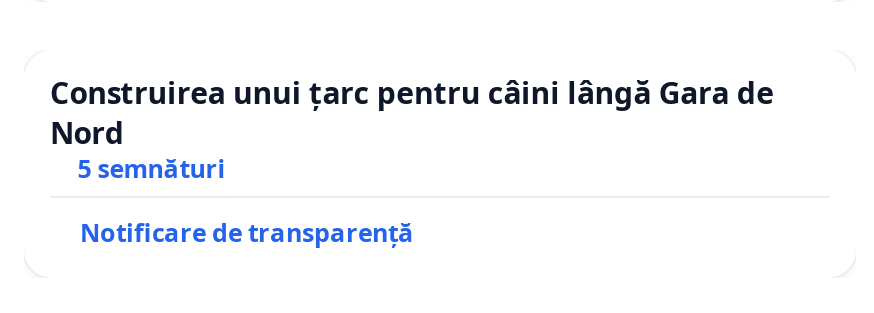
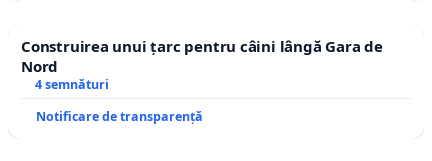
- 5 semnături
+ 4 semnături
